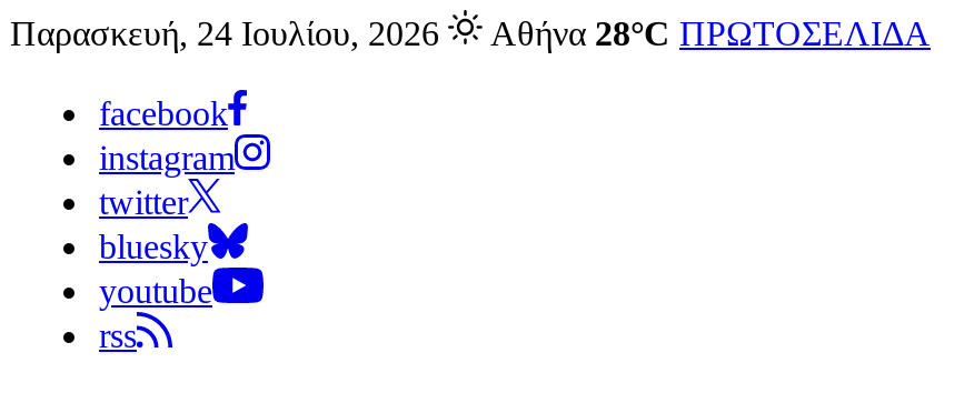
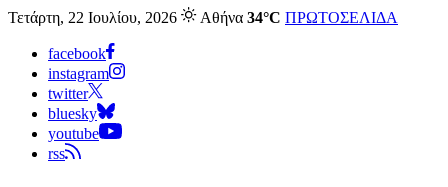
- Παρασκευή, 24 Ιουλίου, 2026
+ Τετάρτη, 22 Ιουλίου, 2026

- Αθήνα 28°C ΠΡΩΤΟΣΕΛΙΔΑ
+ Αθήνα 34°C ΠΡΩΤΟΣΕΛΙΔΑ
